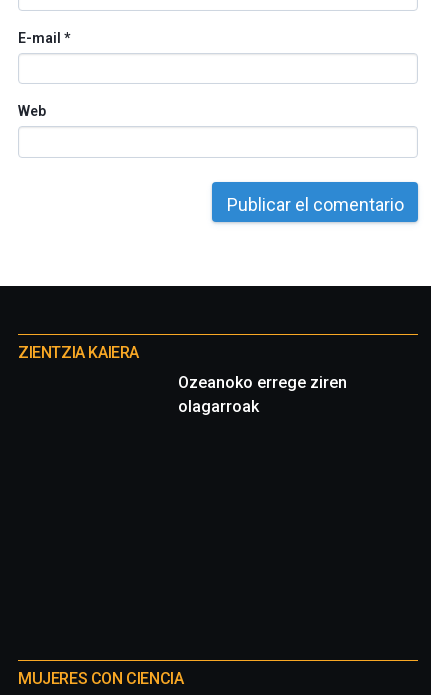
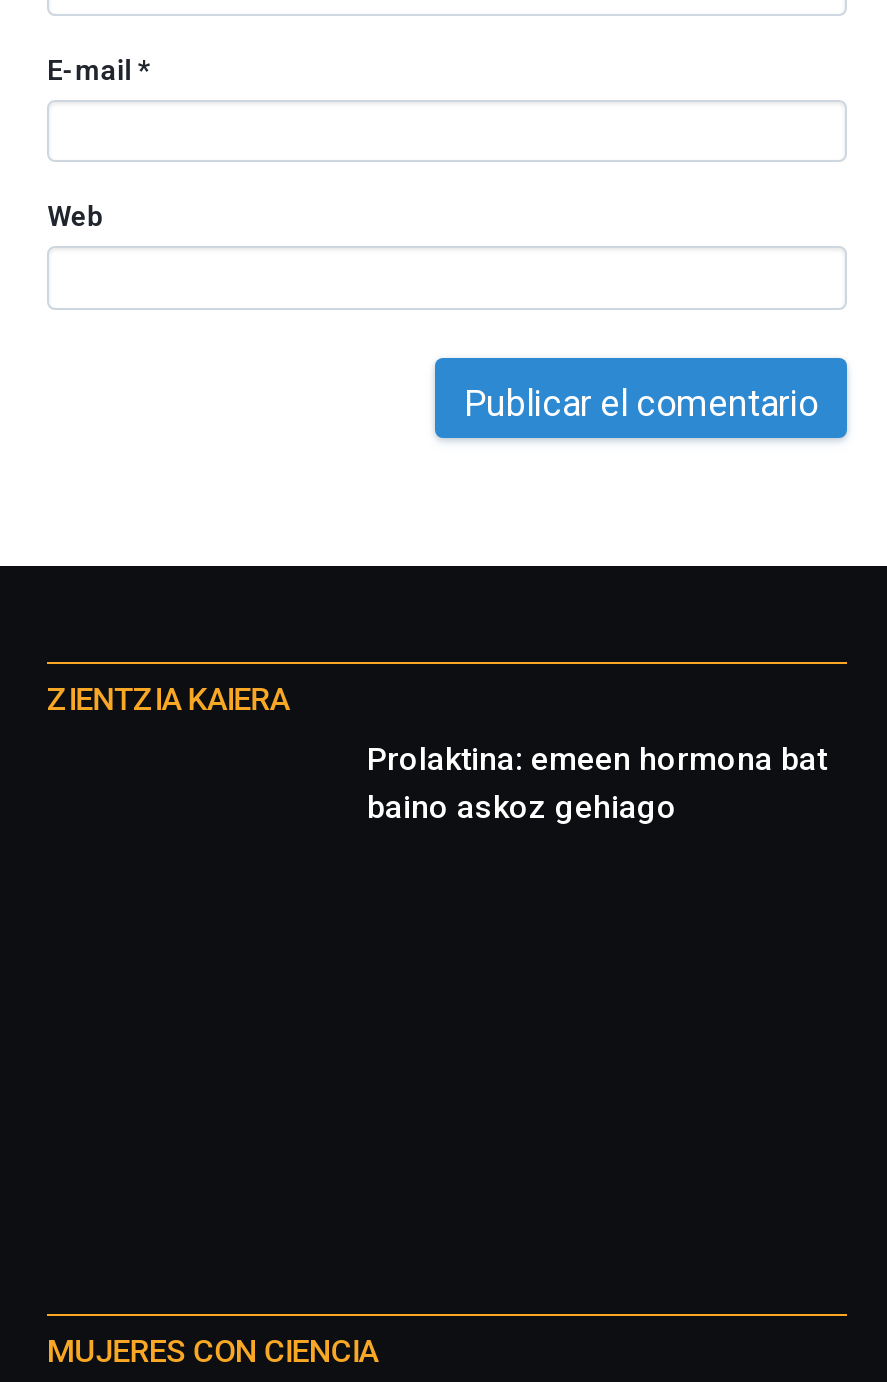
- Ozeanoko errege ziren
- olagarroak
+ Prolaktina: emeen hormona bat
+ baino askoz gehiago
